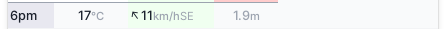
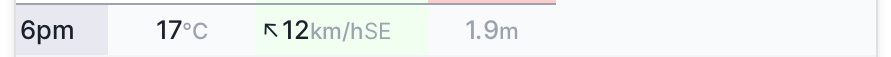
- 11km/hSE
+ 12km/hSE
